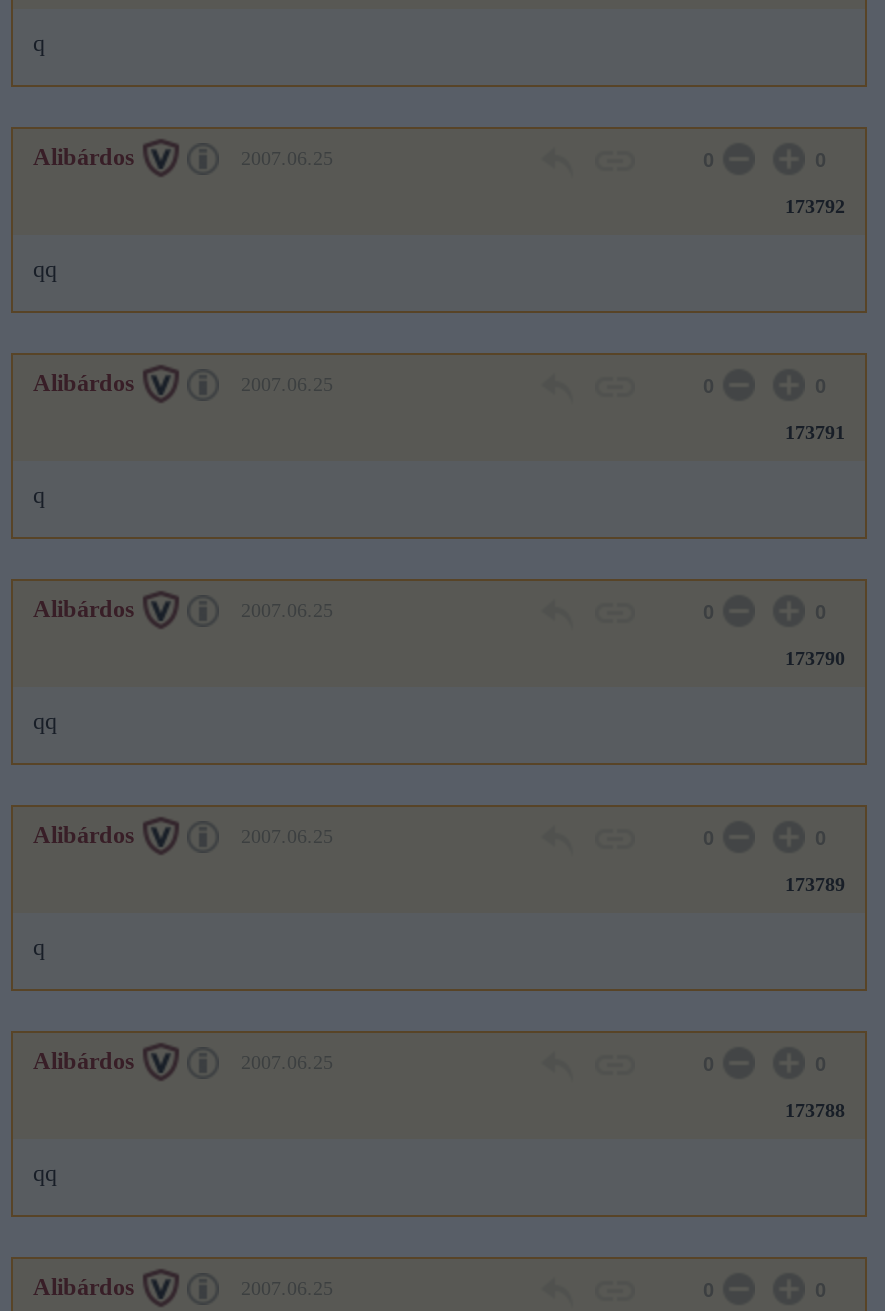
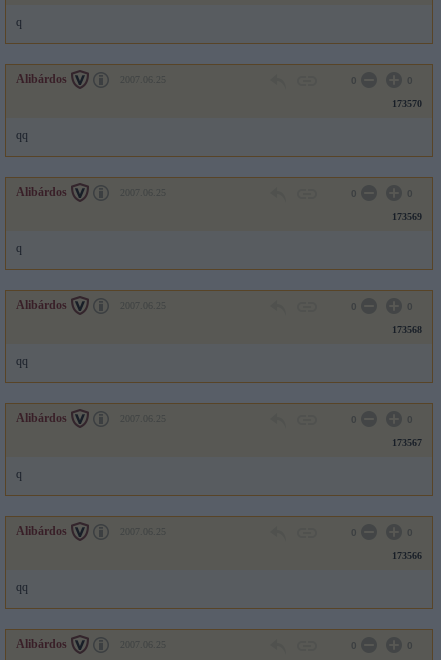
- 173792
+ 173570

- 173791
+ 173569

- 173790
+ 173568

- 173789
+ 173567

- 173788
+ 173566
